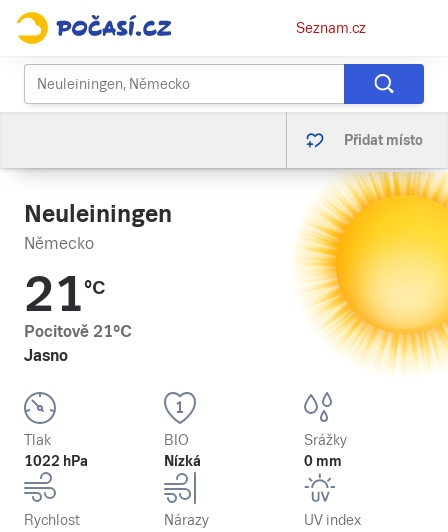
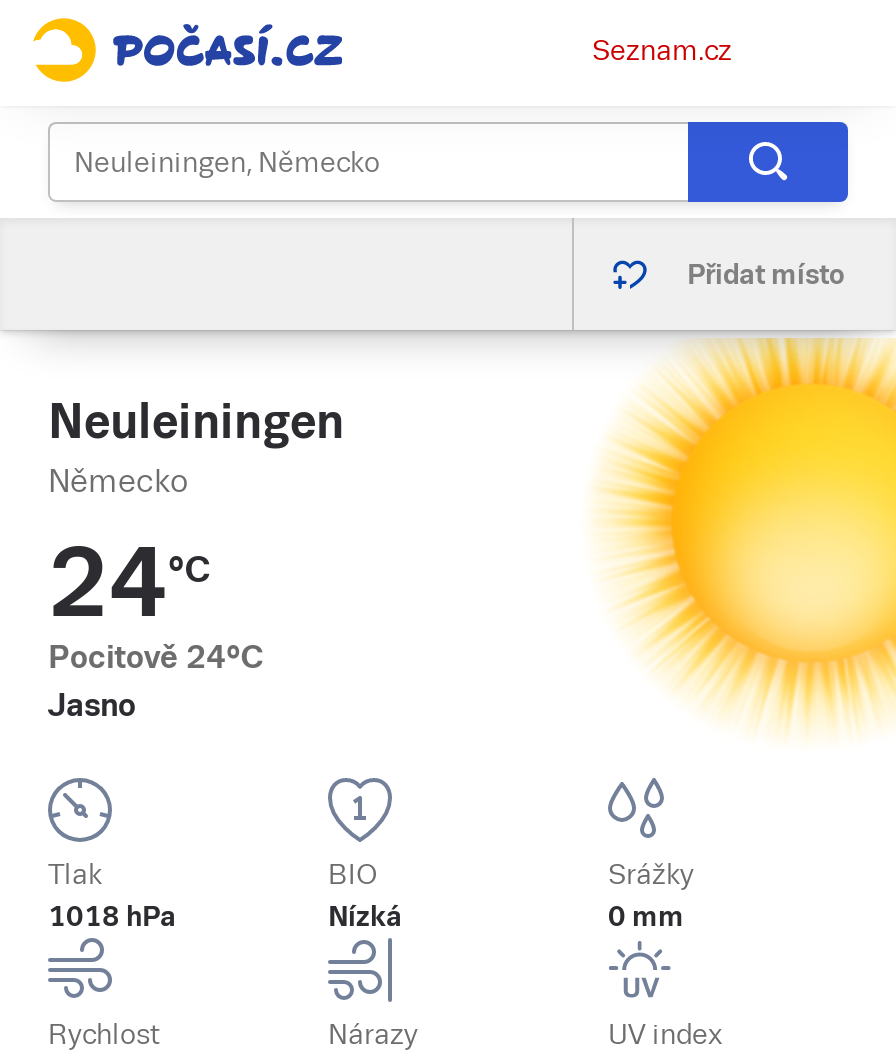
- 21°C
+ 24°C

- Pocitově 21°C
+ Pocitově 24°C

- 1022 hPa
+ 1018 hPa
